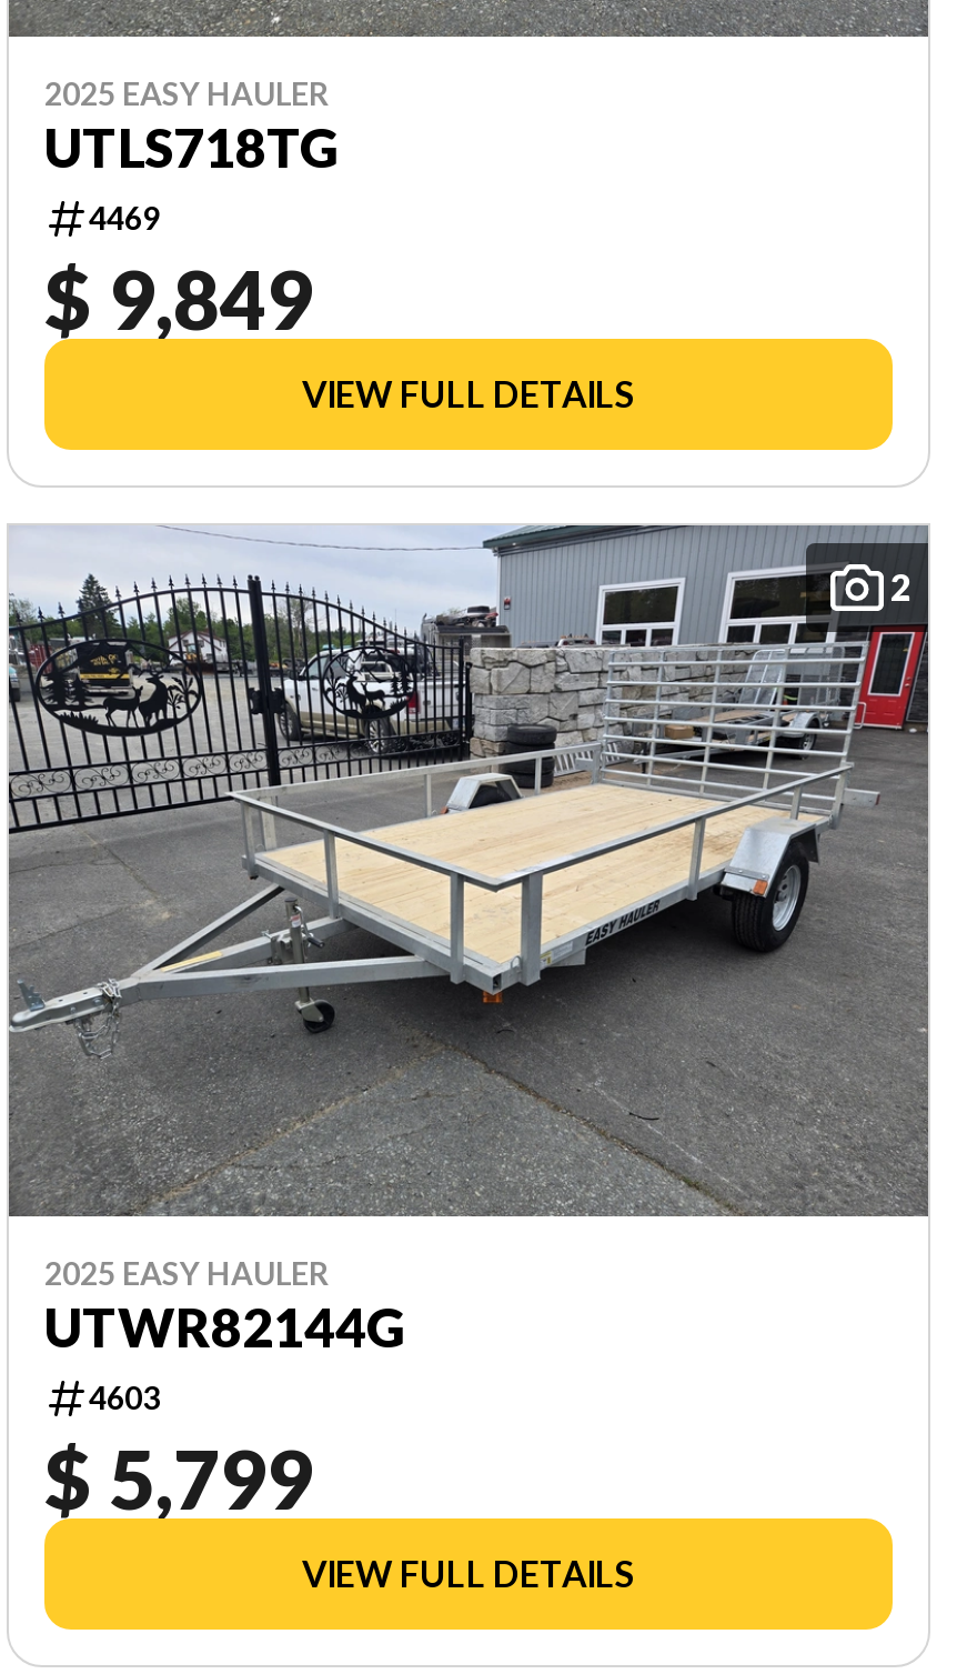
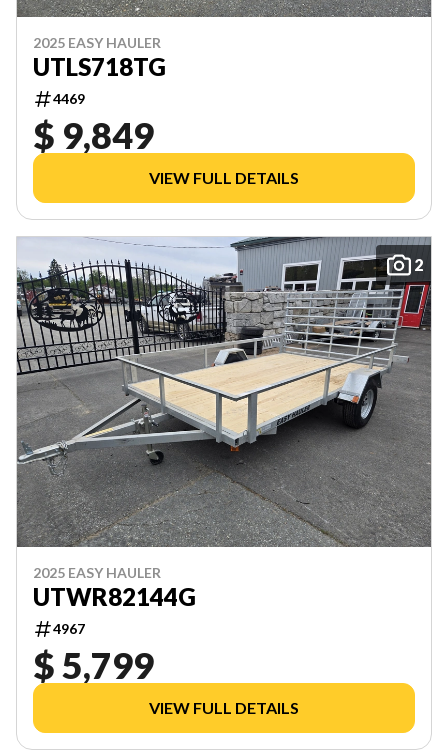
- 4603
+ 4967
